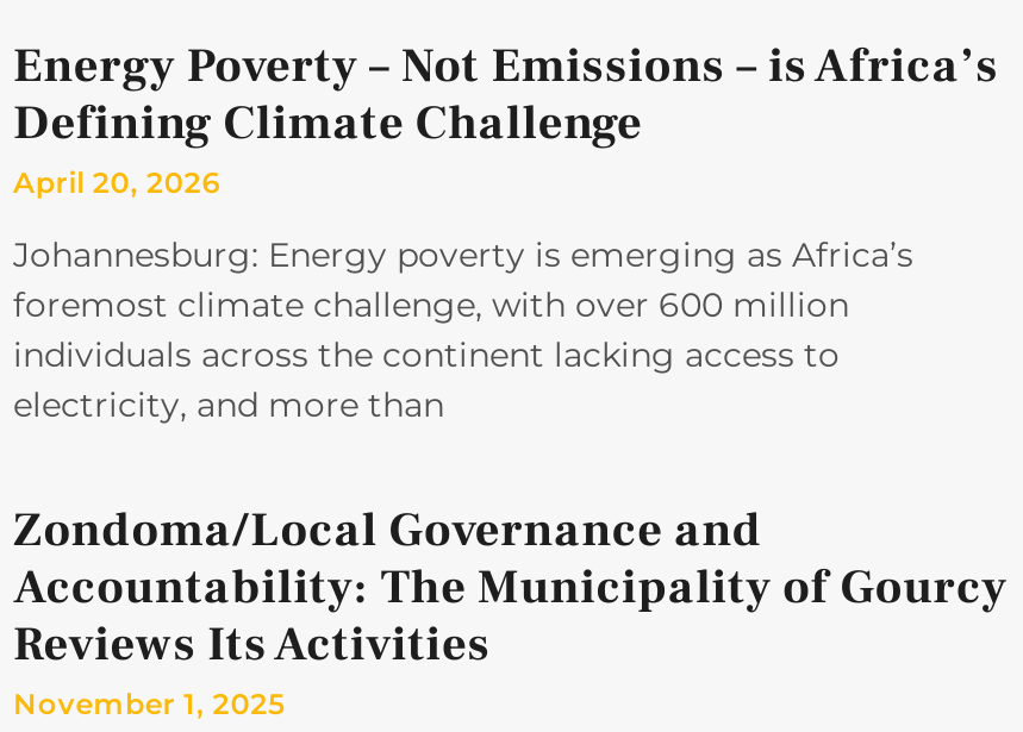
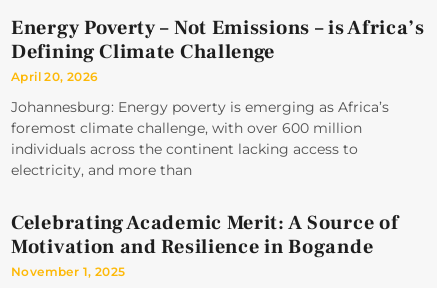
- Zondoma/Local Governance and
- Accountability: The Municipality of Gourcy
- Reviews Its Activities
+ Celebrating Academic Merit: A Source of
+ Motivation and Resilience in Bogande
